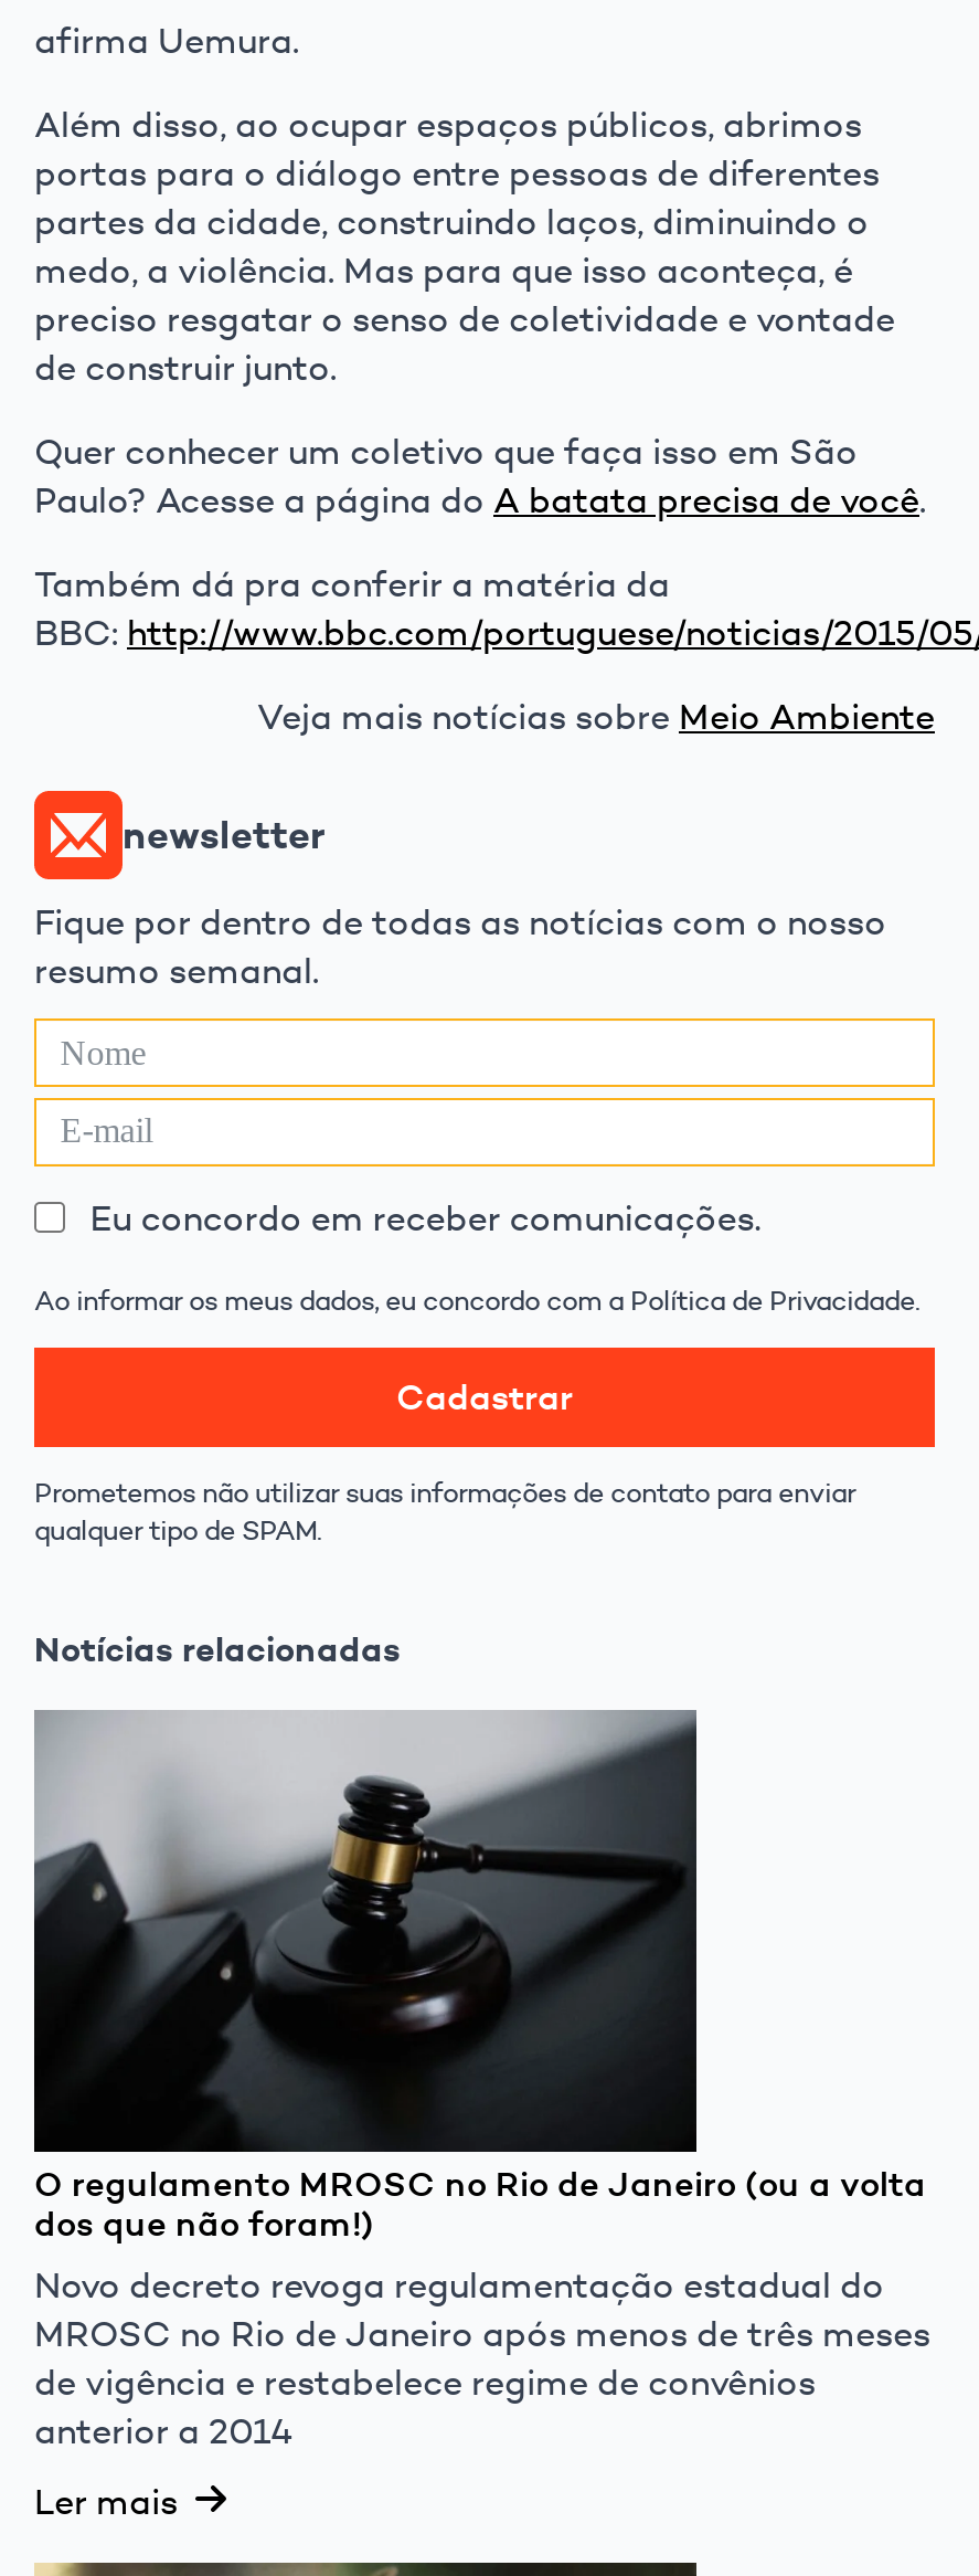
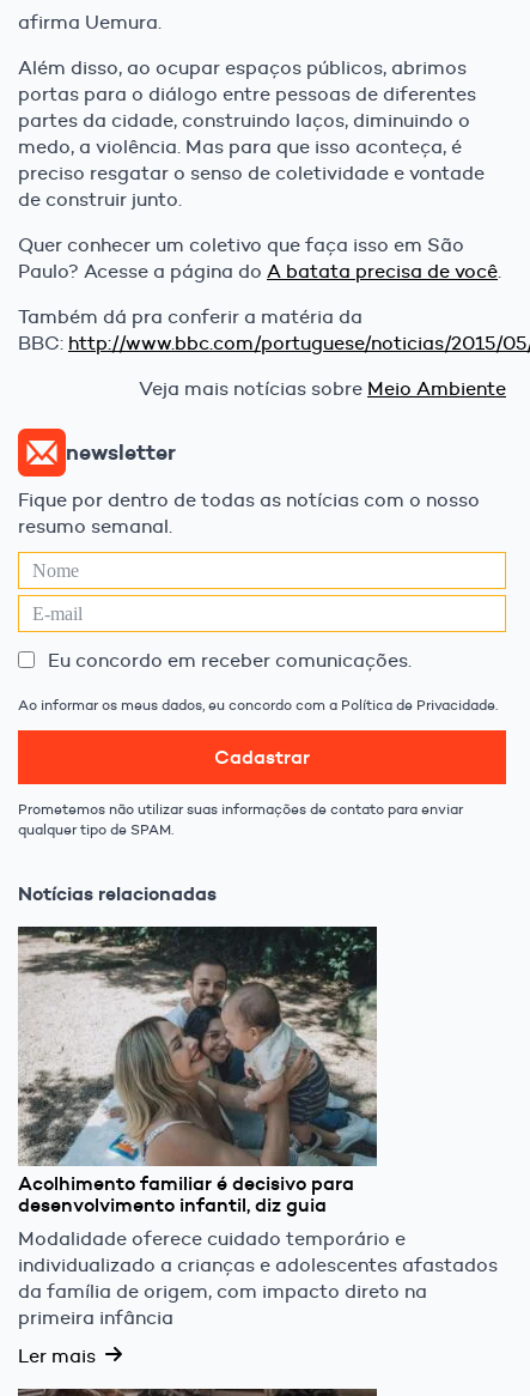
- [image]
- O regulamento MROSC no Rio de Janeiro (ou a volta
- dos que não foram!)
+ [image]
+ Acolhimento familiar é decisivo para
+ desenvolvimento infantil, diz guia

- Novo decreto revoga regulamentação estadual do
- MROSC no Rio de Janeiro após menos de três meses
- de vigência e restabelece regime de convênios
- anterior a 2014
+ Modalidade oferece cuidado temporário e
+ individualizado a crianças e adolescentes afastados
+ da família de origem, com impacto direto na
+ primeira infância
